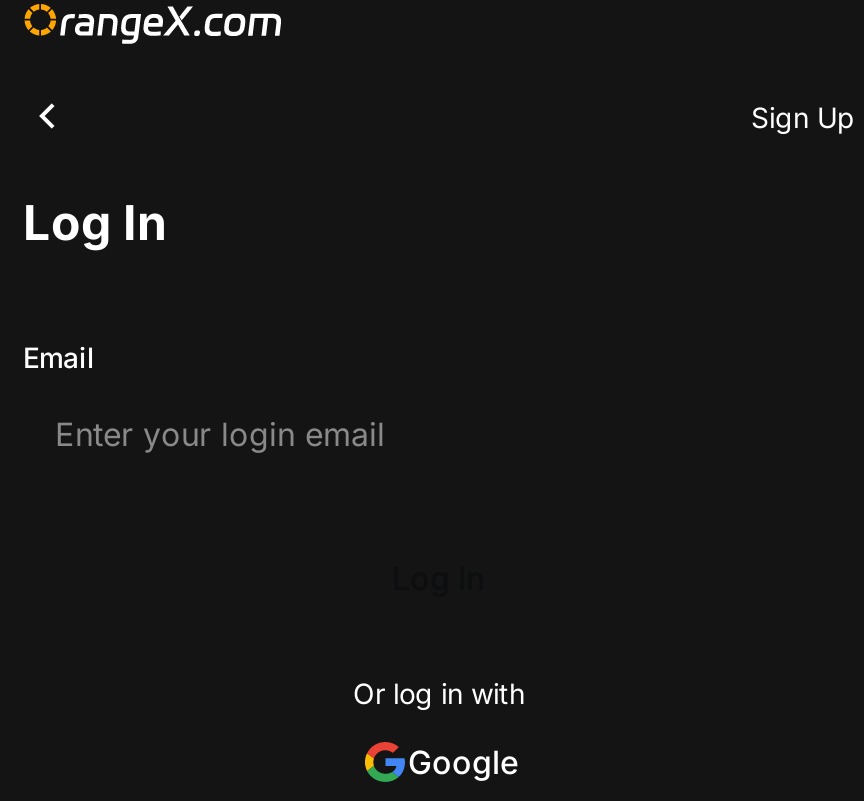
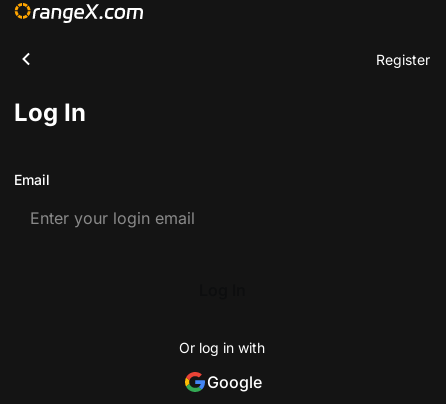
- Sign Up
+ Register
